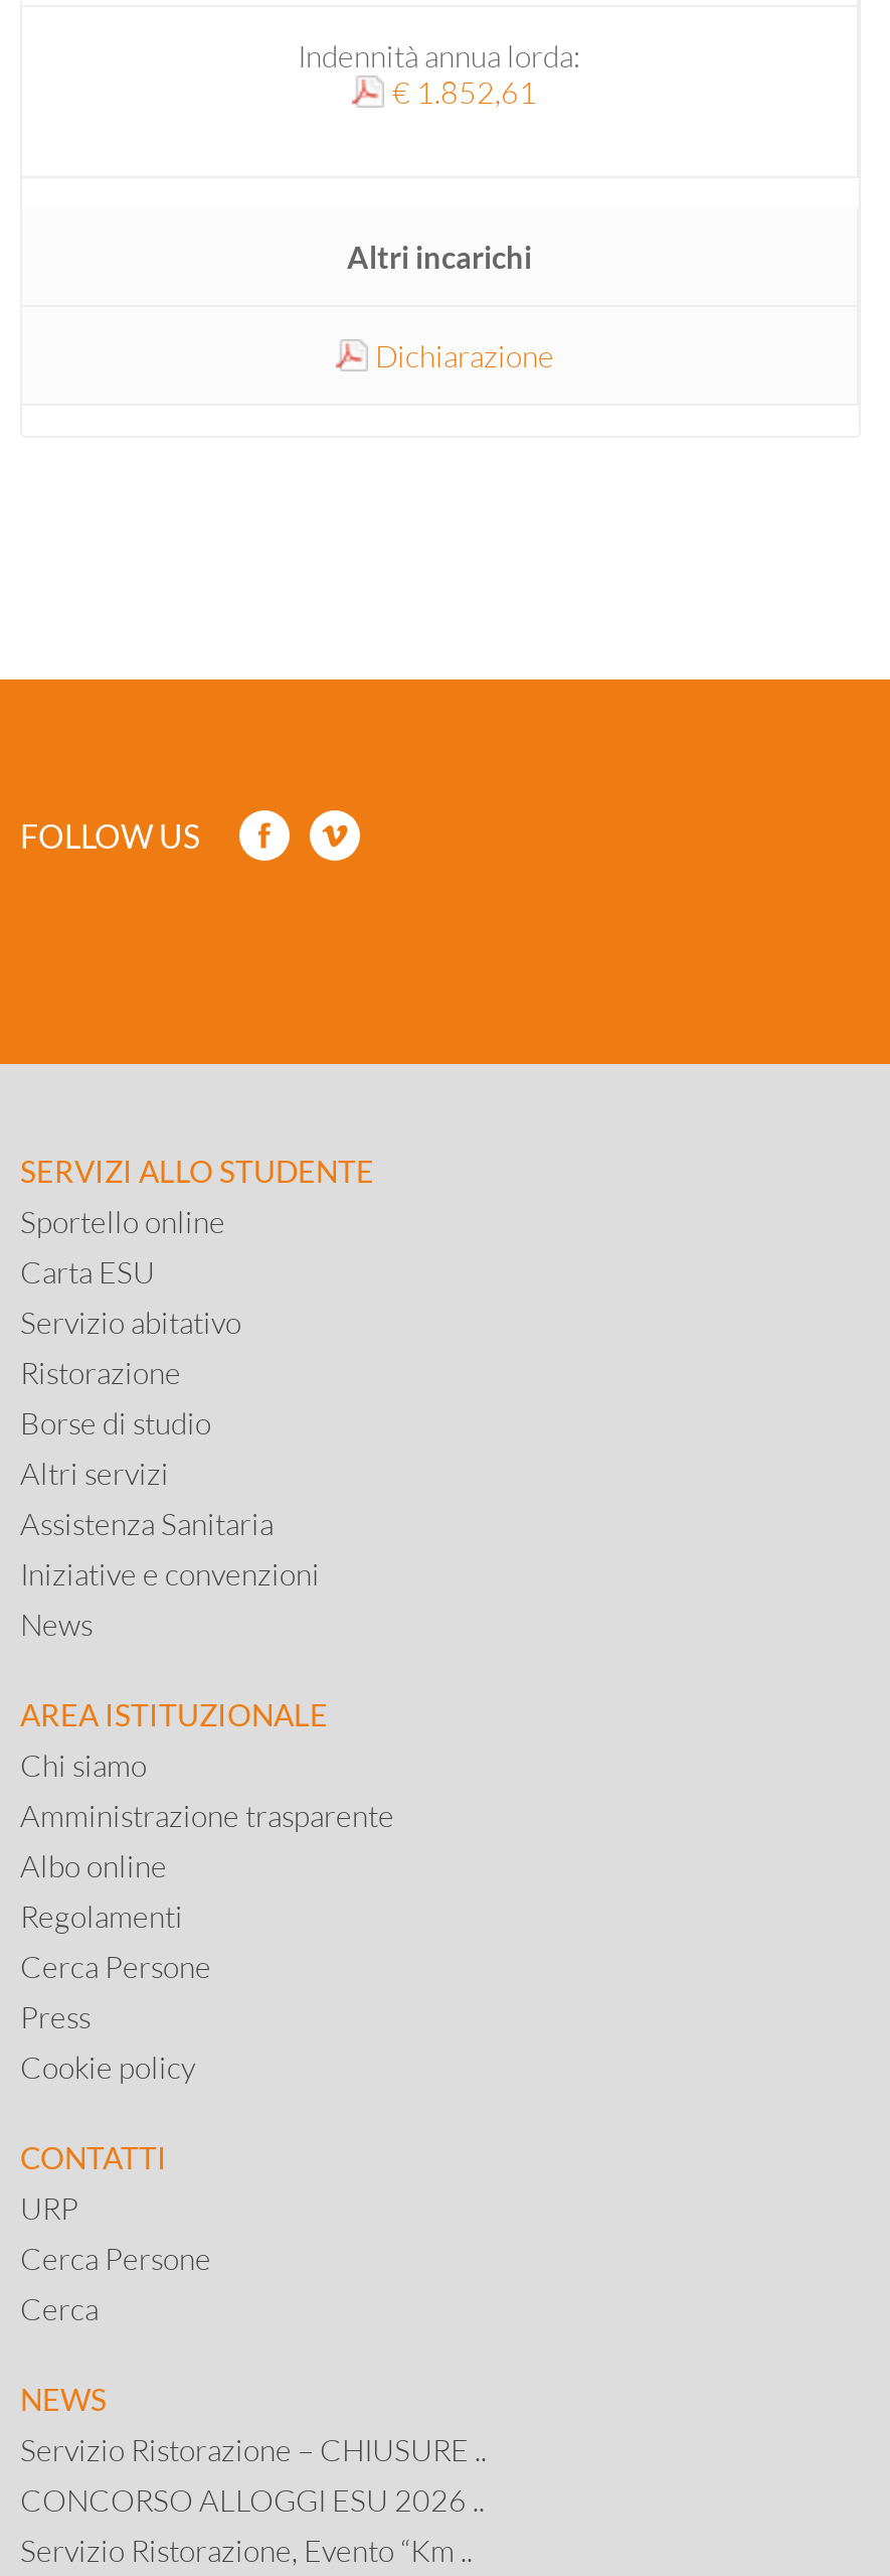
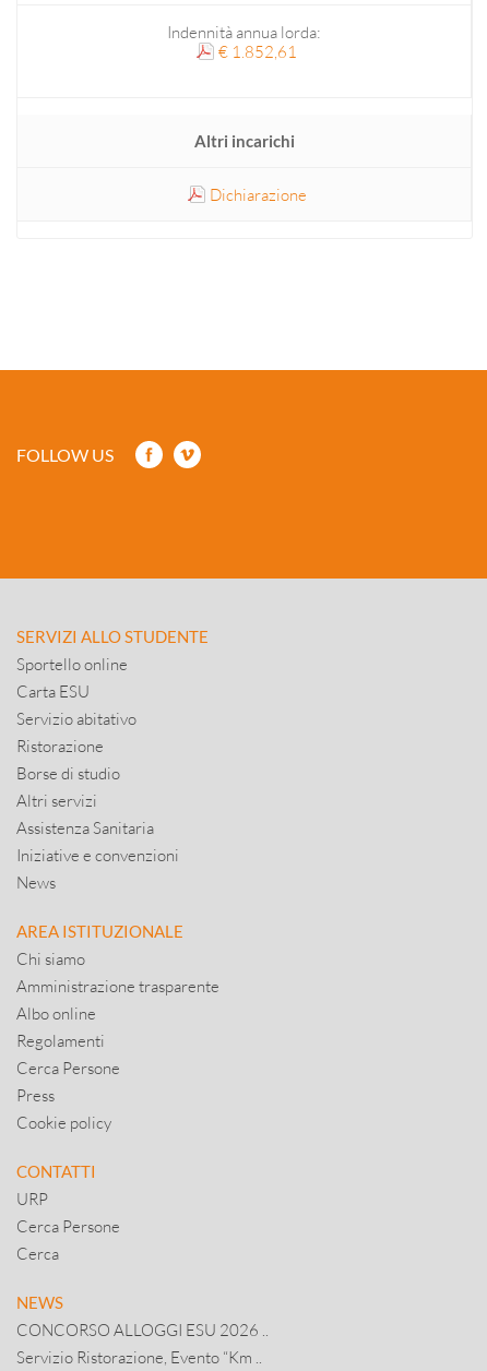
- Servizio Ristorazione – CHIUSURE ..
